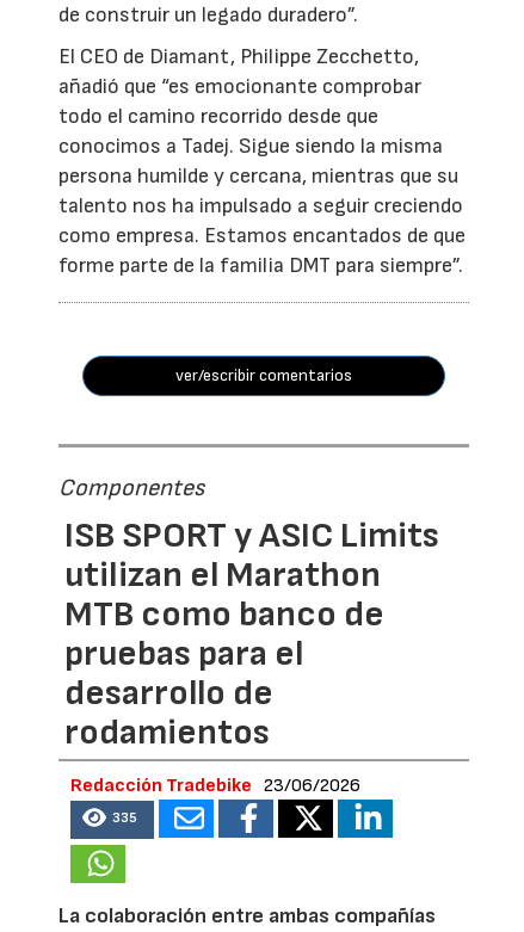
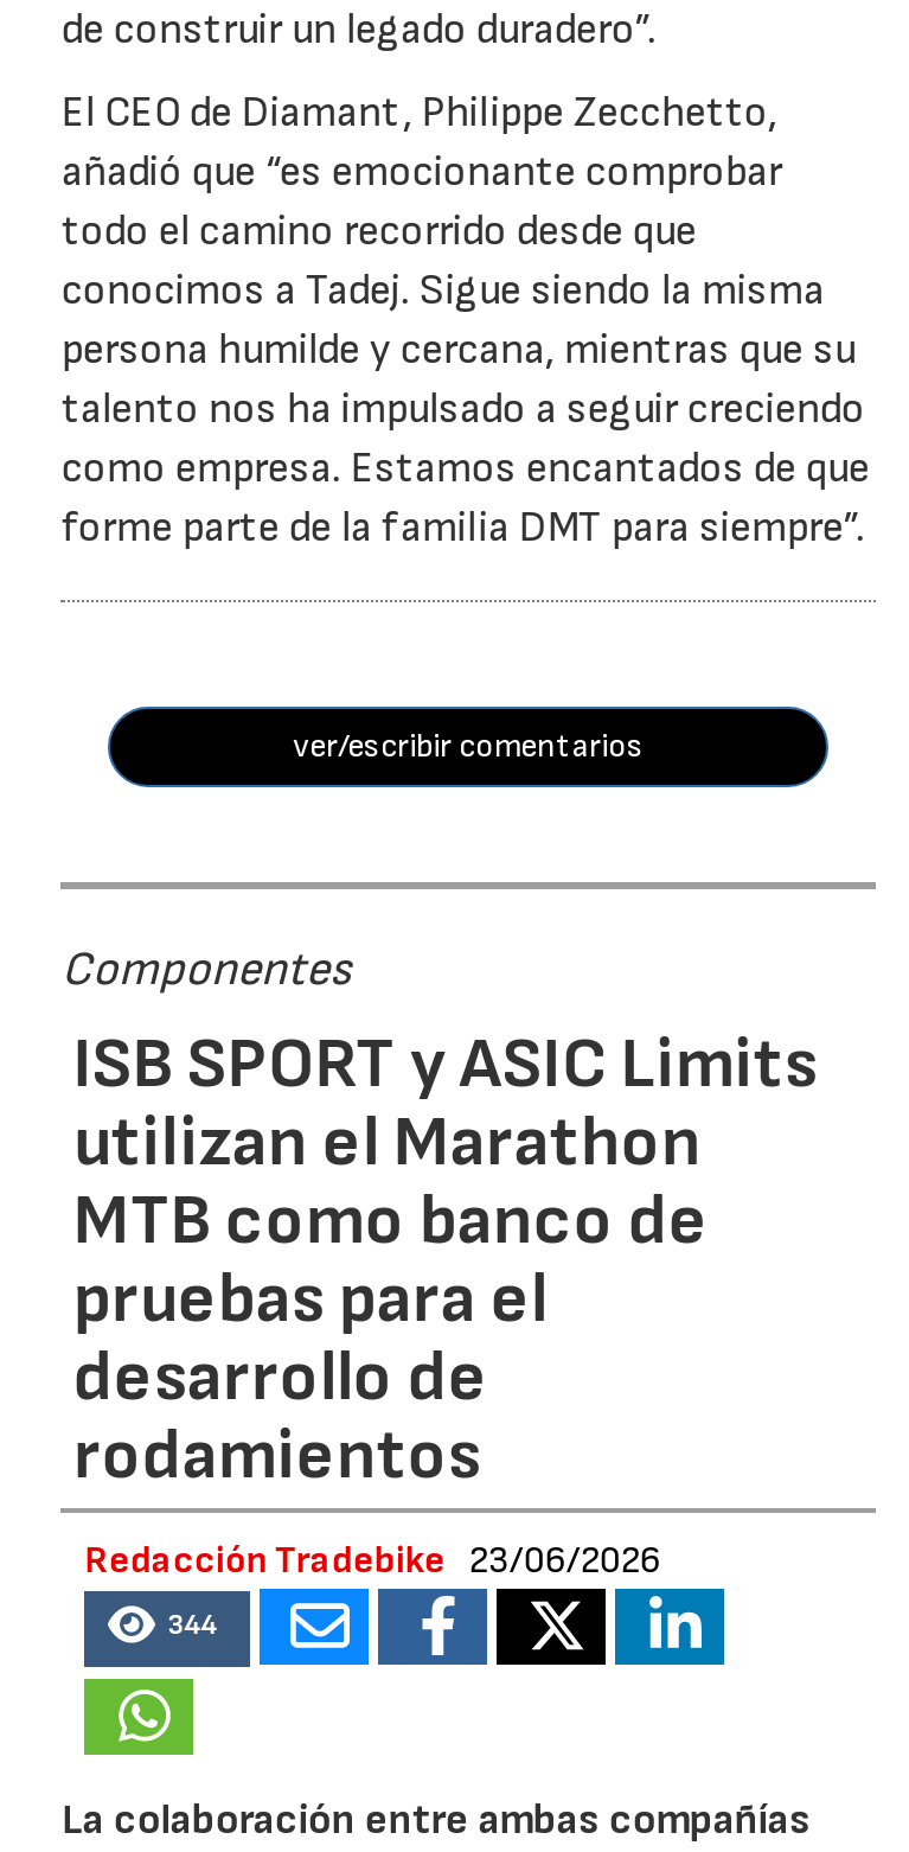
- 335
+ 344
